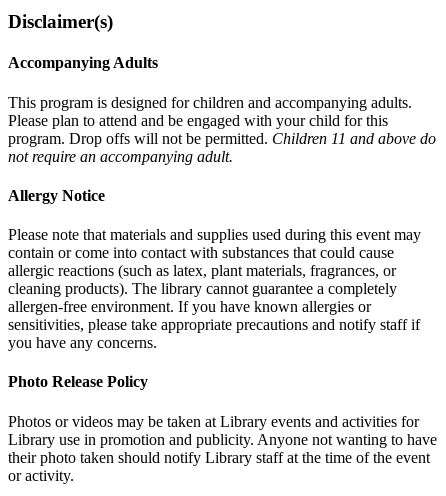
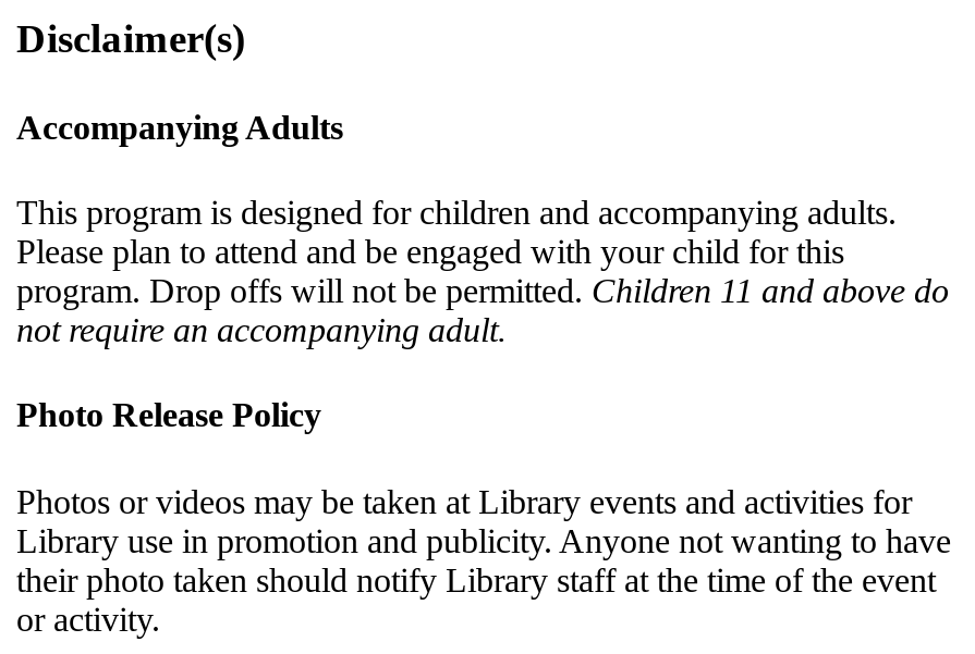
- Allergy Notice
- Please note that materials and supplies used during this event may
- contain or come into contact with substances that could cause
- allergic reactions (such as latex, plant materials, fragrances, or
- cleaning products). The library cannot guarantee a completely
- allergen-free environment. If you have known allergies or
- sensitivities, please take appropriate precautions and notify staff if
- you have any concerns.
